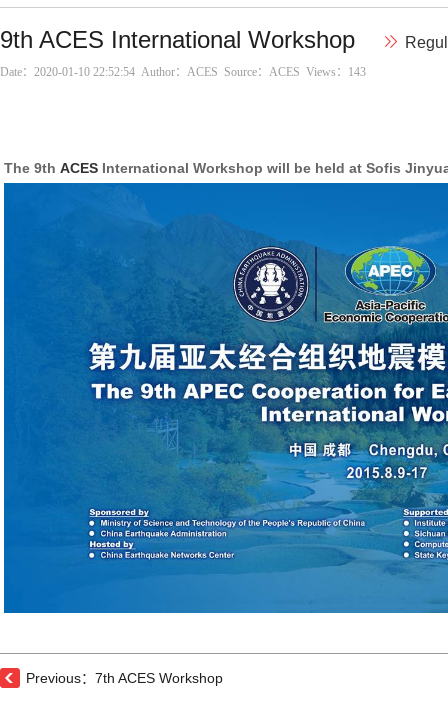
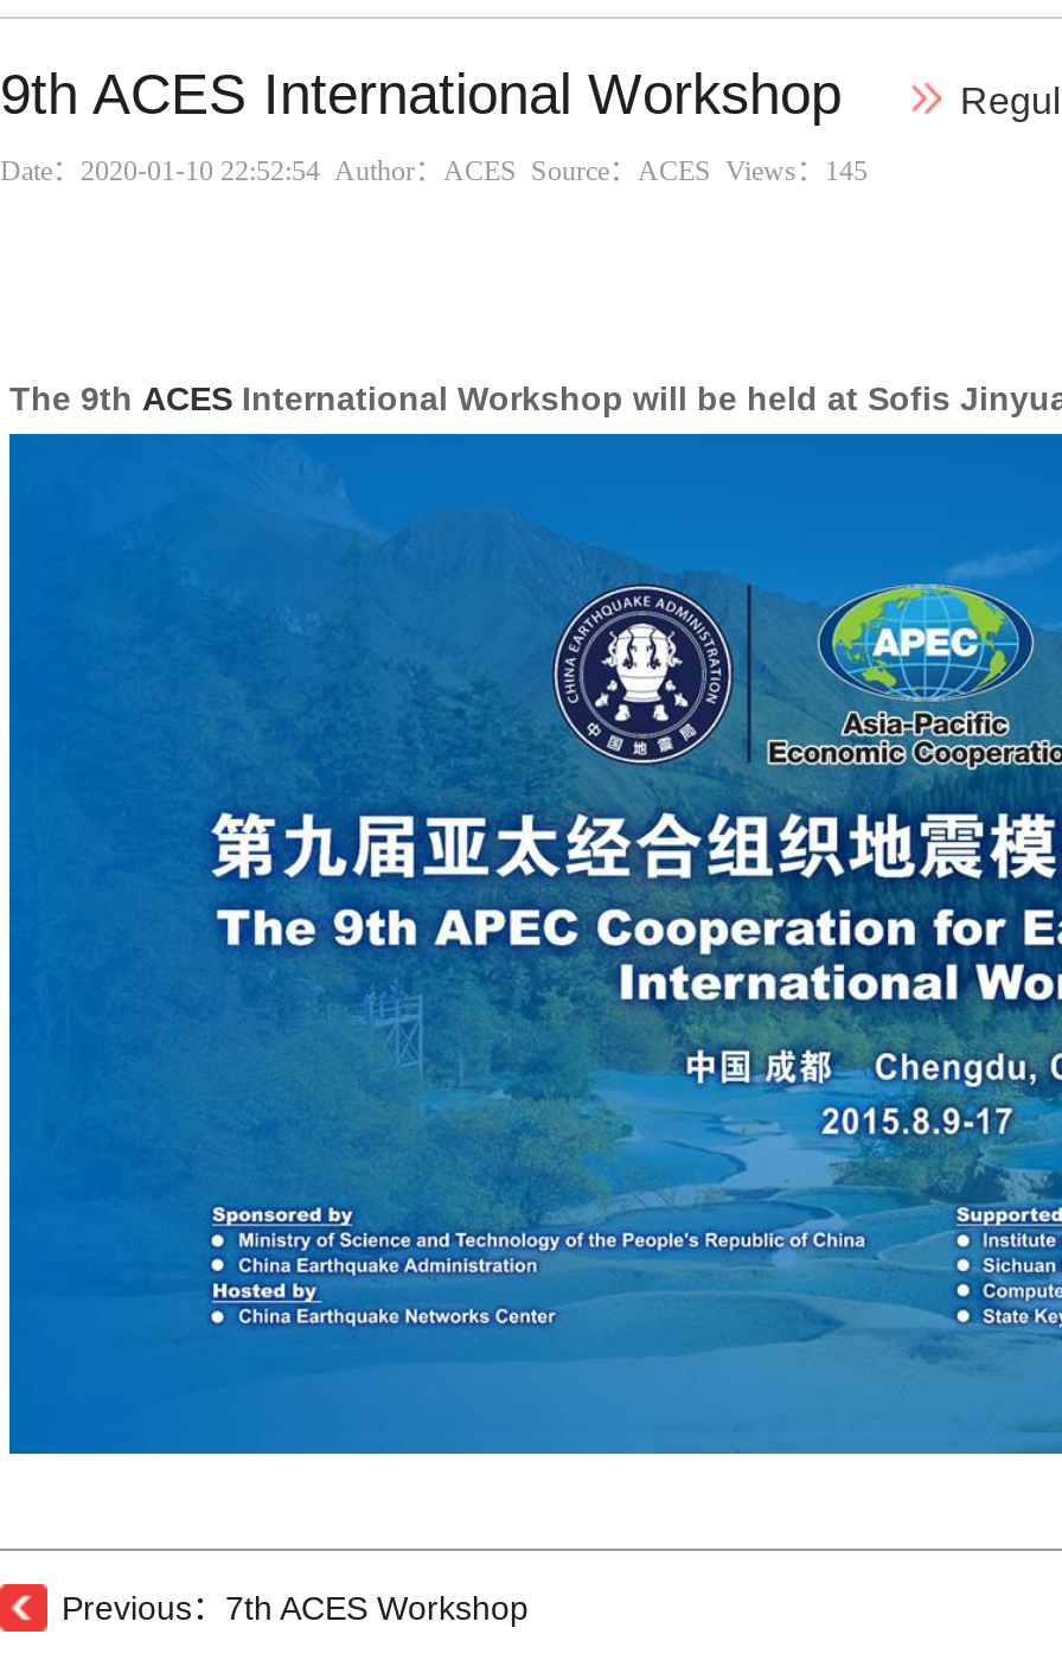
- Date：2020-01-10 22:52:54 Author：ACES Source：ACES Views：143
+ Date：2020-01-10 22:52:54 Author：ACES Source：ACES Views：145
